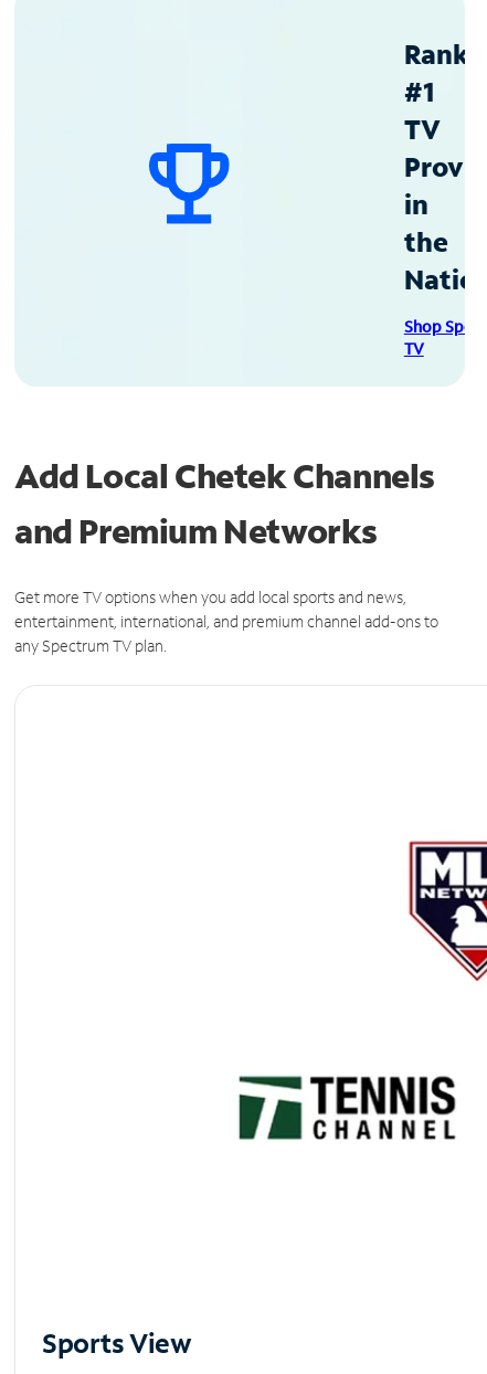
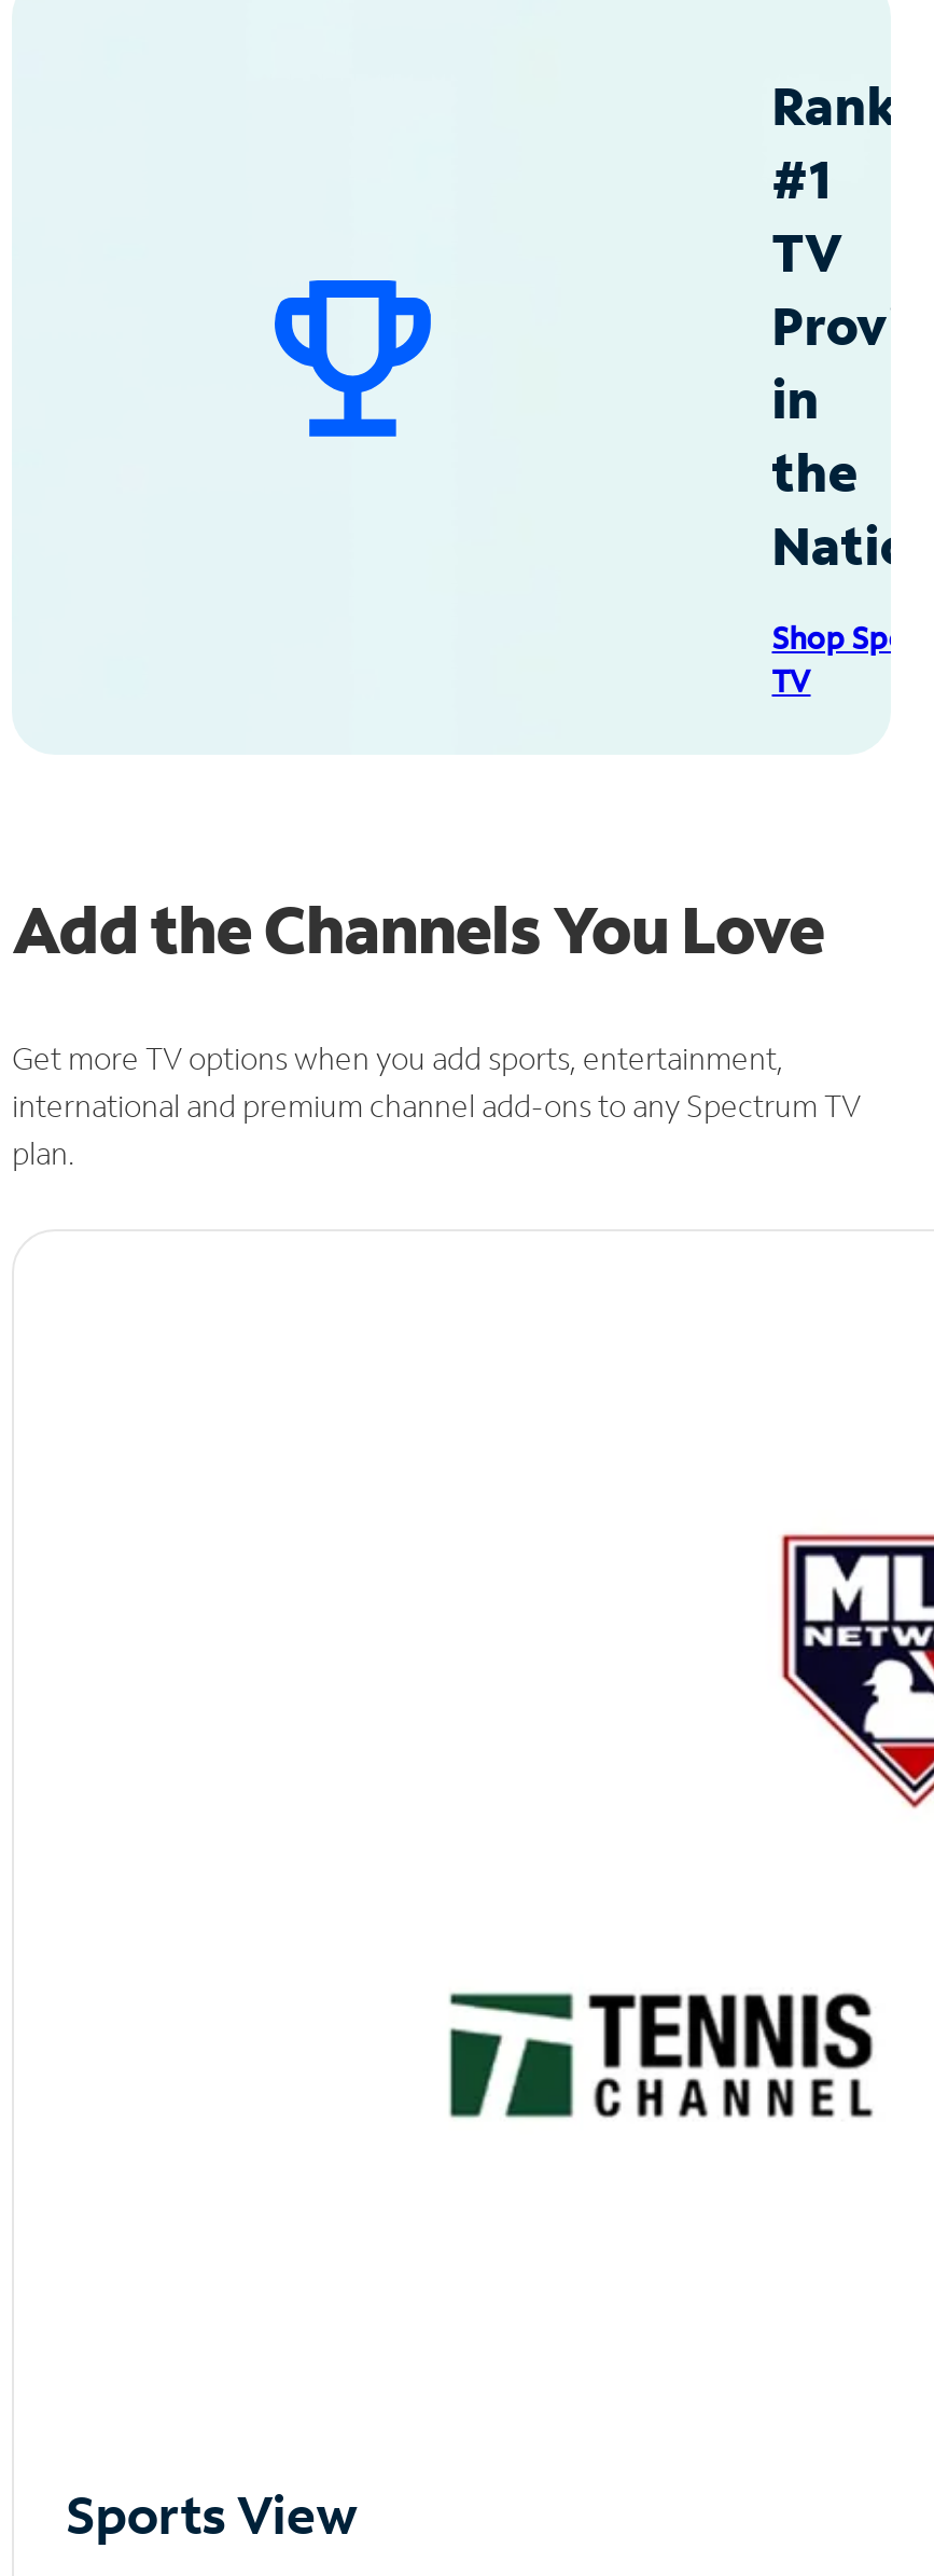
- Add Local Chetek Channels
- and Premium Networks
+ Add the Channels You Love

- Get more TV options when you add local sports and news,
- entertainment, international, and premium channel add-ons to
- any Spectrum TV plan.
+ Get more TV options when you add sports, entertainment,
+ international and premium channel add-ons to any Spectrum TV
+ plan.
